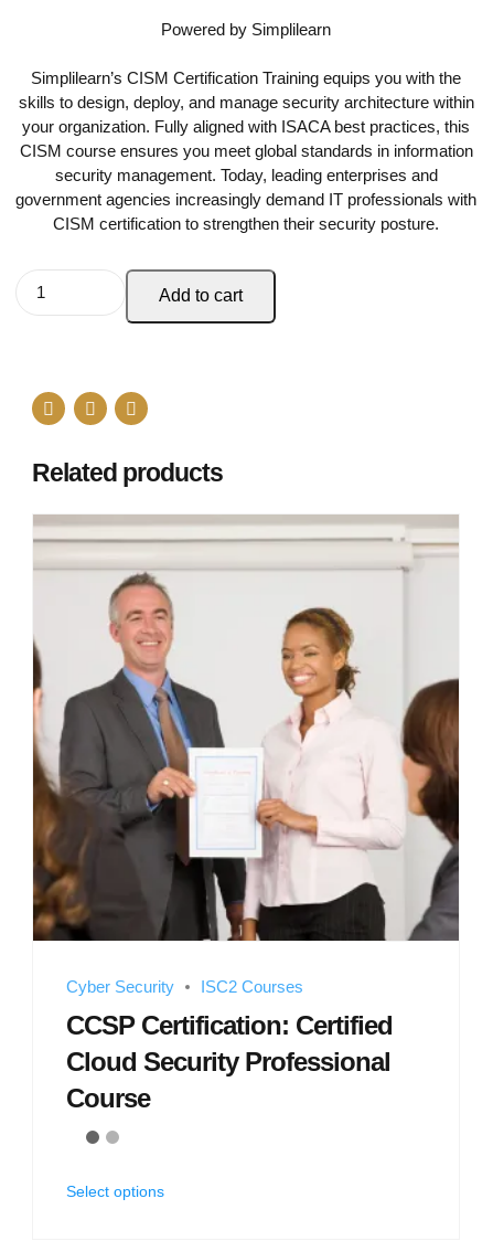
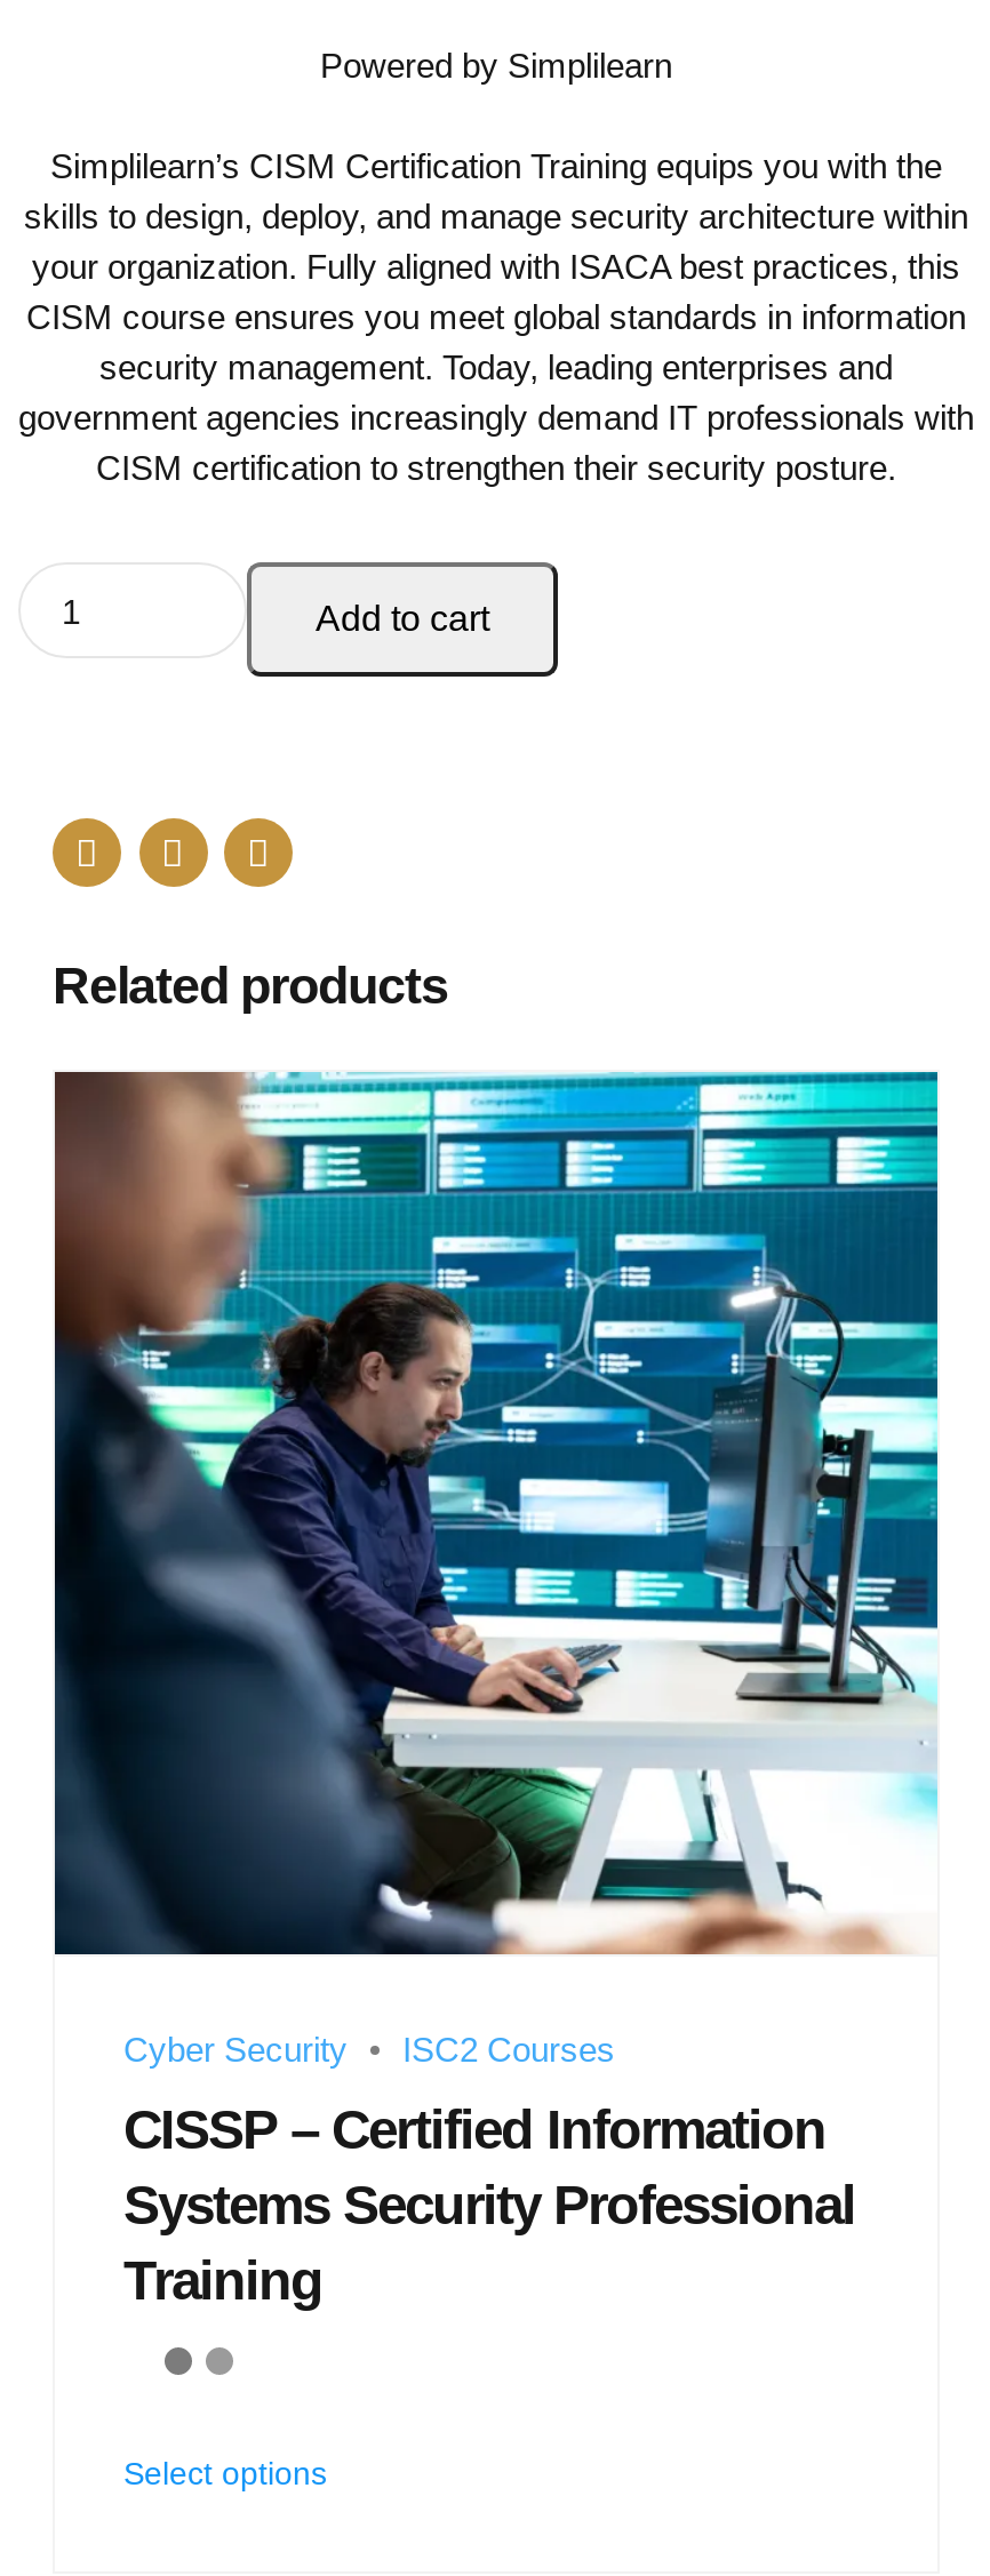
- [image]
+ [image]

- CCSP Certification: Certified
- Cloud Security Professional
- Course
+ CISSP – Certified Information
+ Systems Security Professional
+ Training
